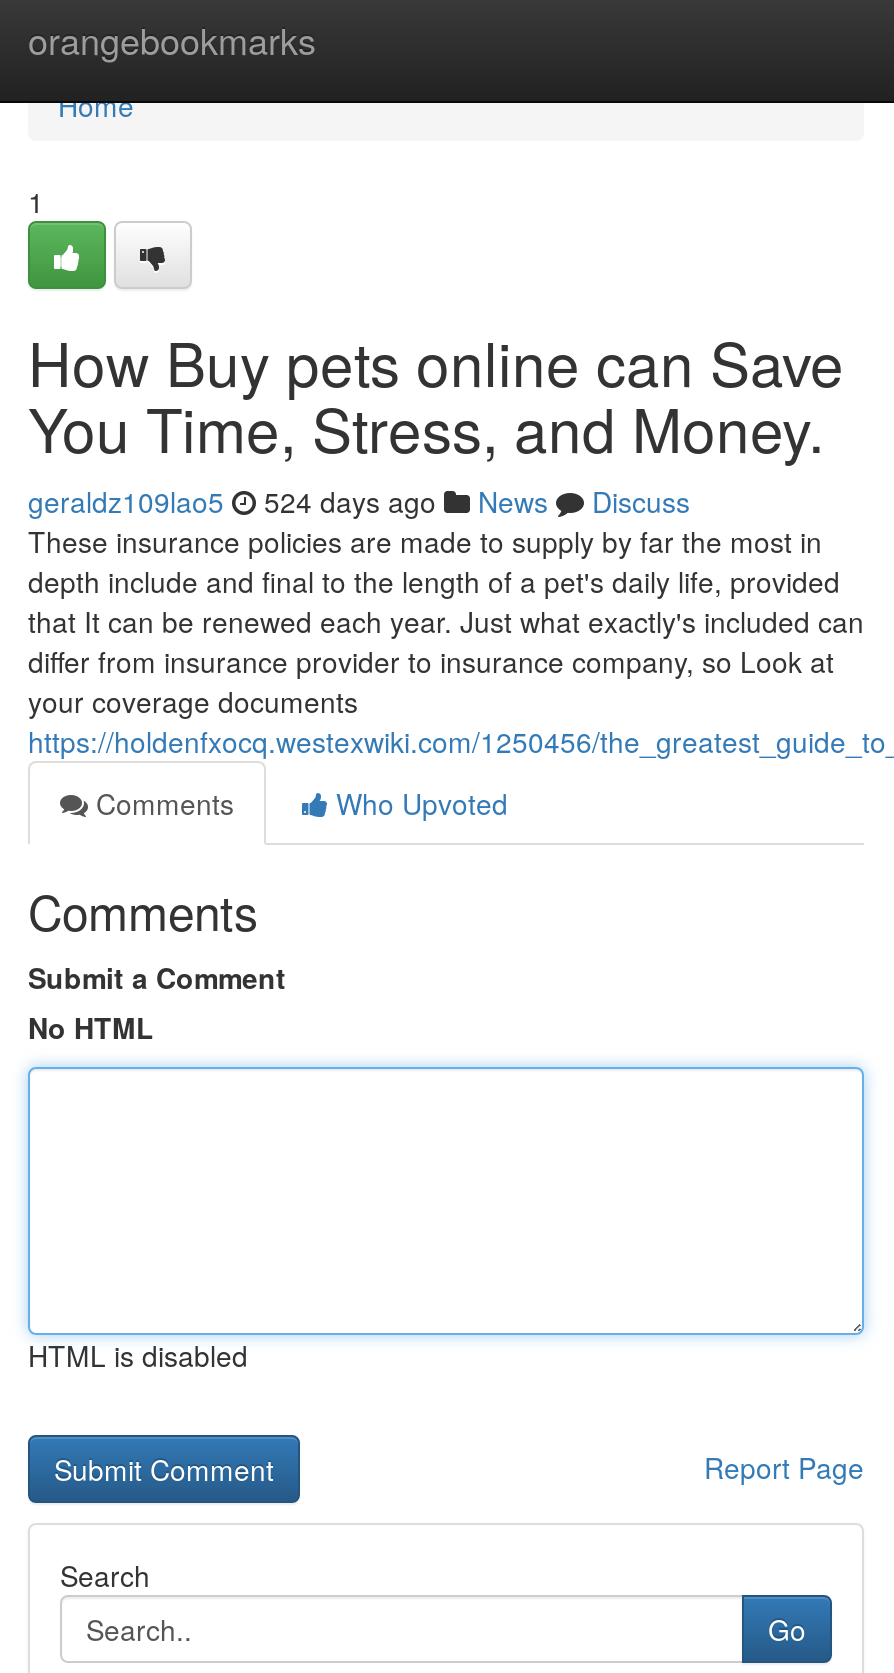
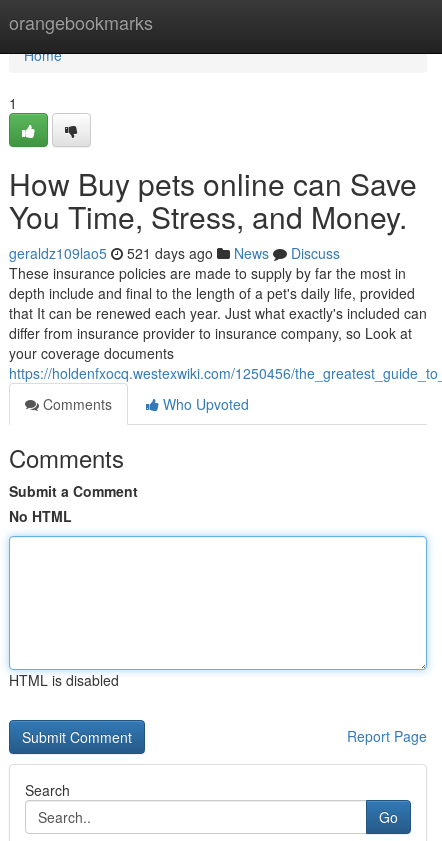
- geraldz109lao5 524 days ago News Discuss
+ geraldz109lao5 521 days ago News Discuss
